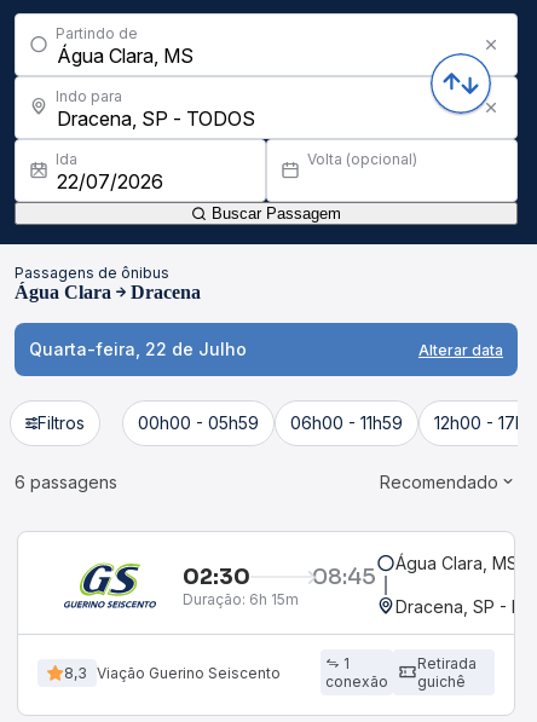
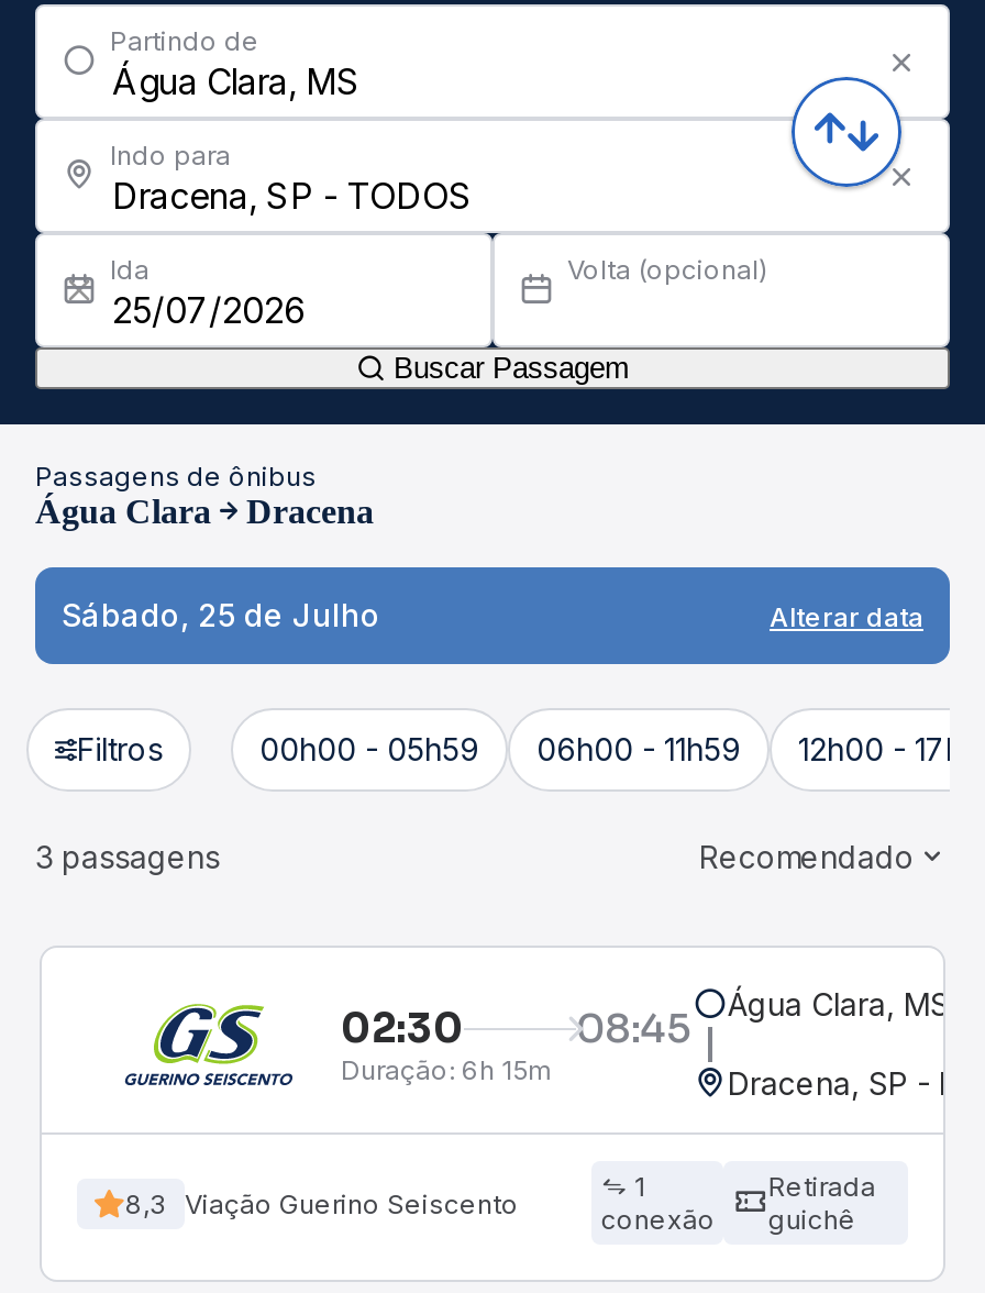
- Quarta-feira, 22 de Julho
+ Sábado, 25 de Julho

- 6 passagens
+ 3 passagens
